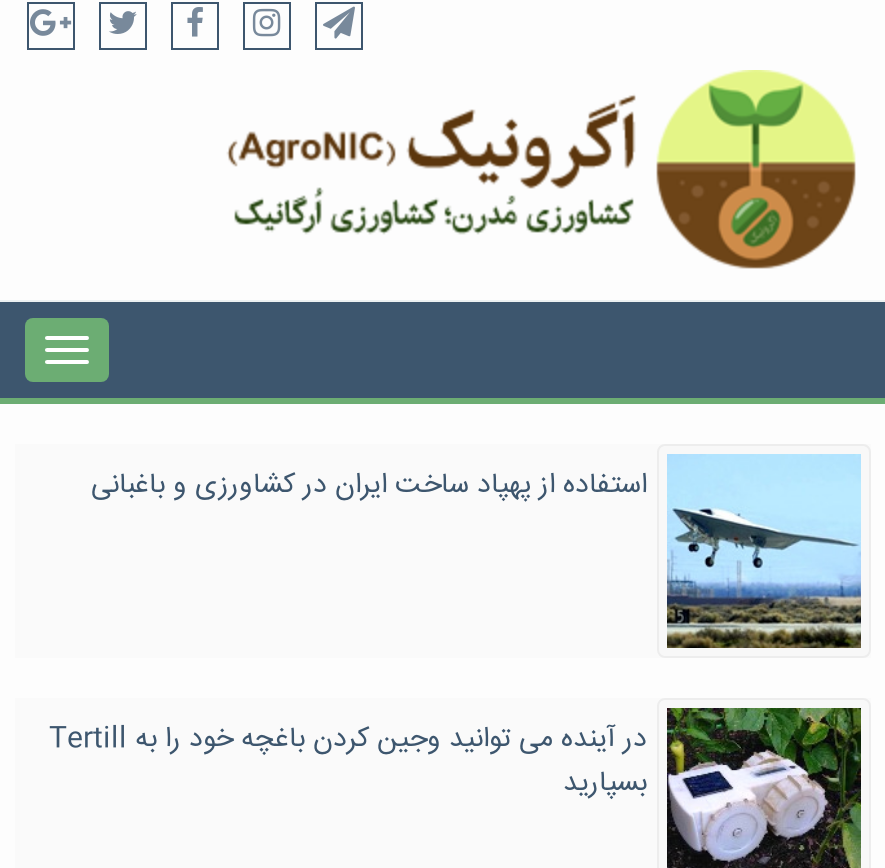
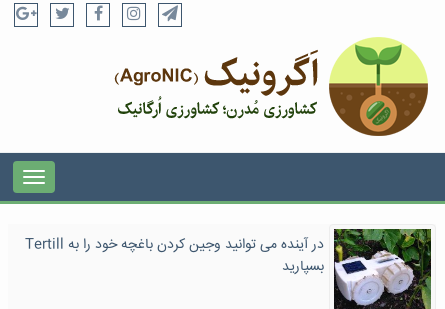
- [image]
- استفاده از پهپاد ساخت ایران در کشاورزی و باغبانی
